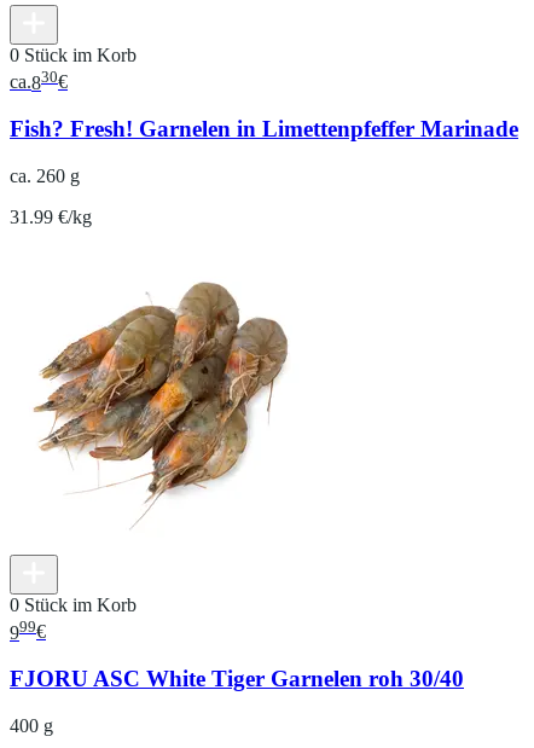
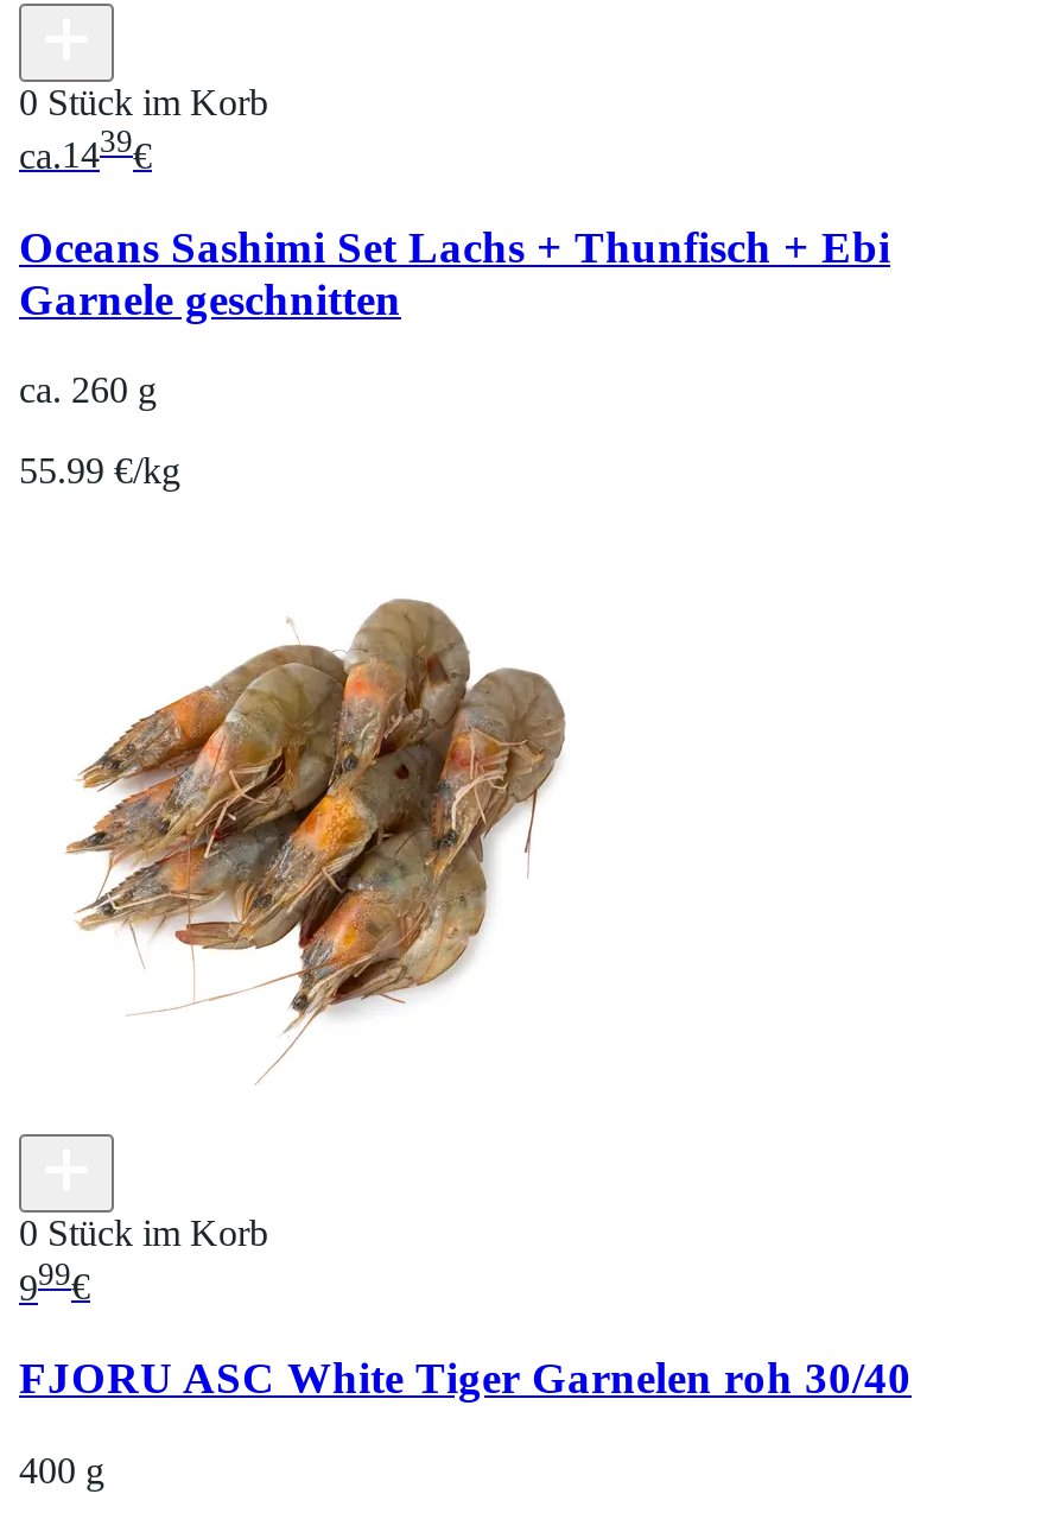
- ca. 830€
+ ca. 1439€

- Fish? Fresh! Garnelen in Limettenpfeffer Marinade
+ Oceans Sashimi Set Lachs + Thunfisch + Ebi
+ Garnele geschnitten

- 31.99 €/kg
+ 55.99 €/kg
